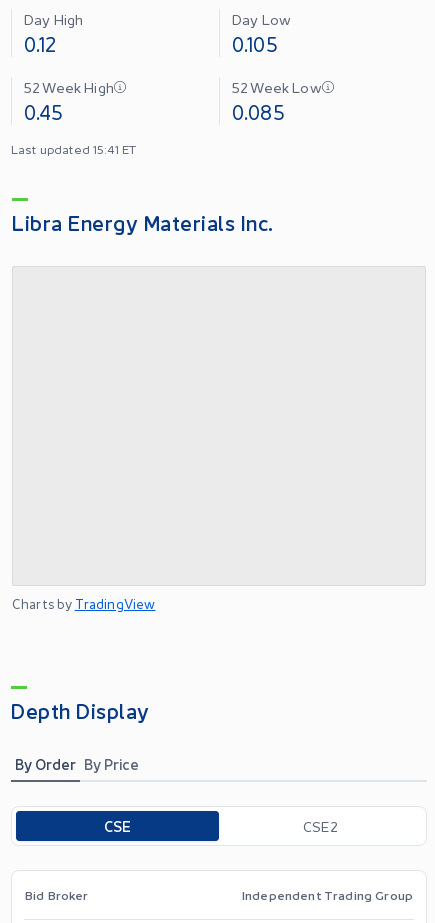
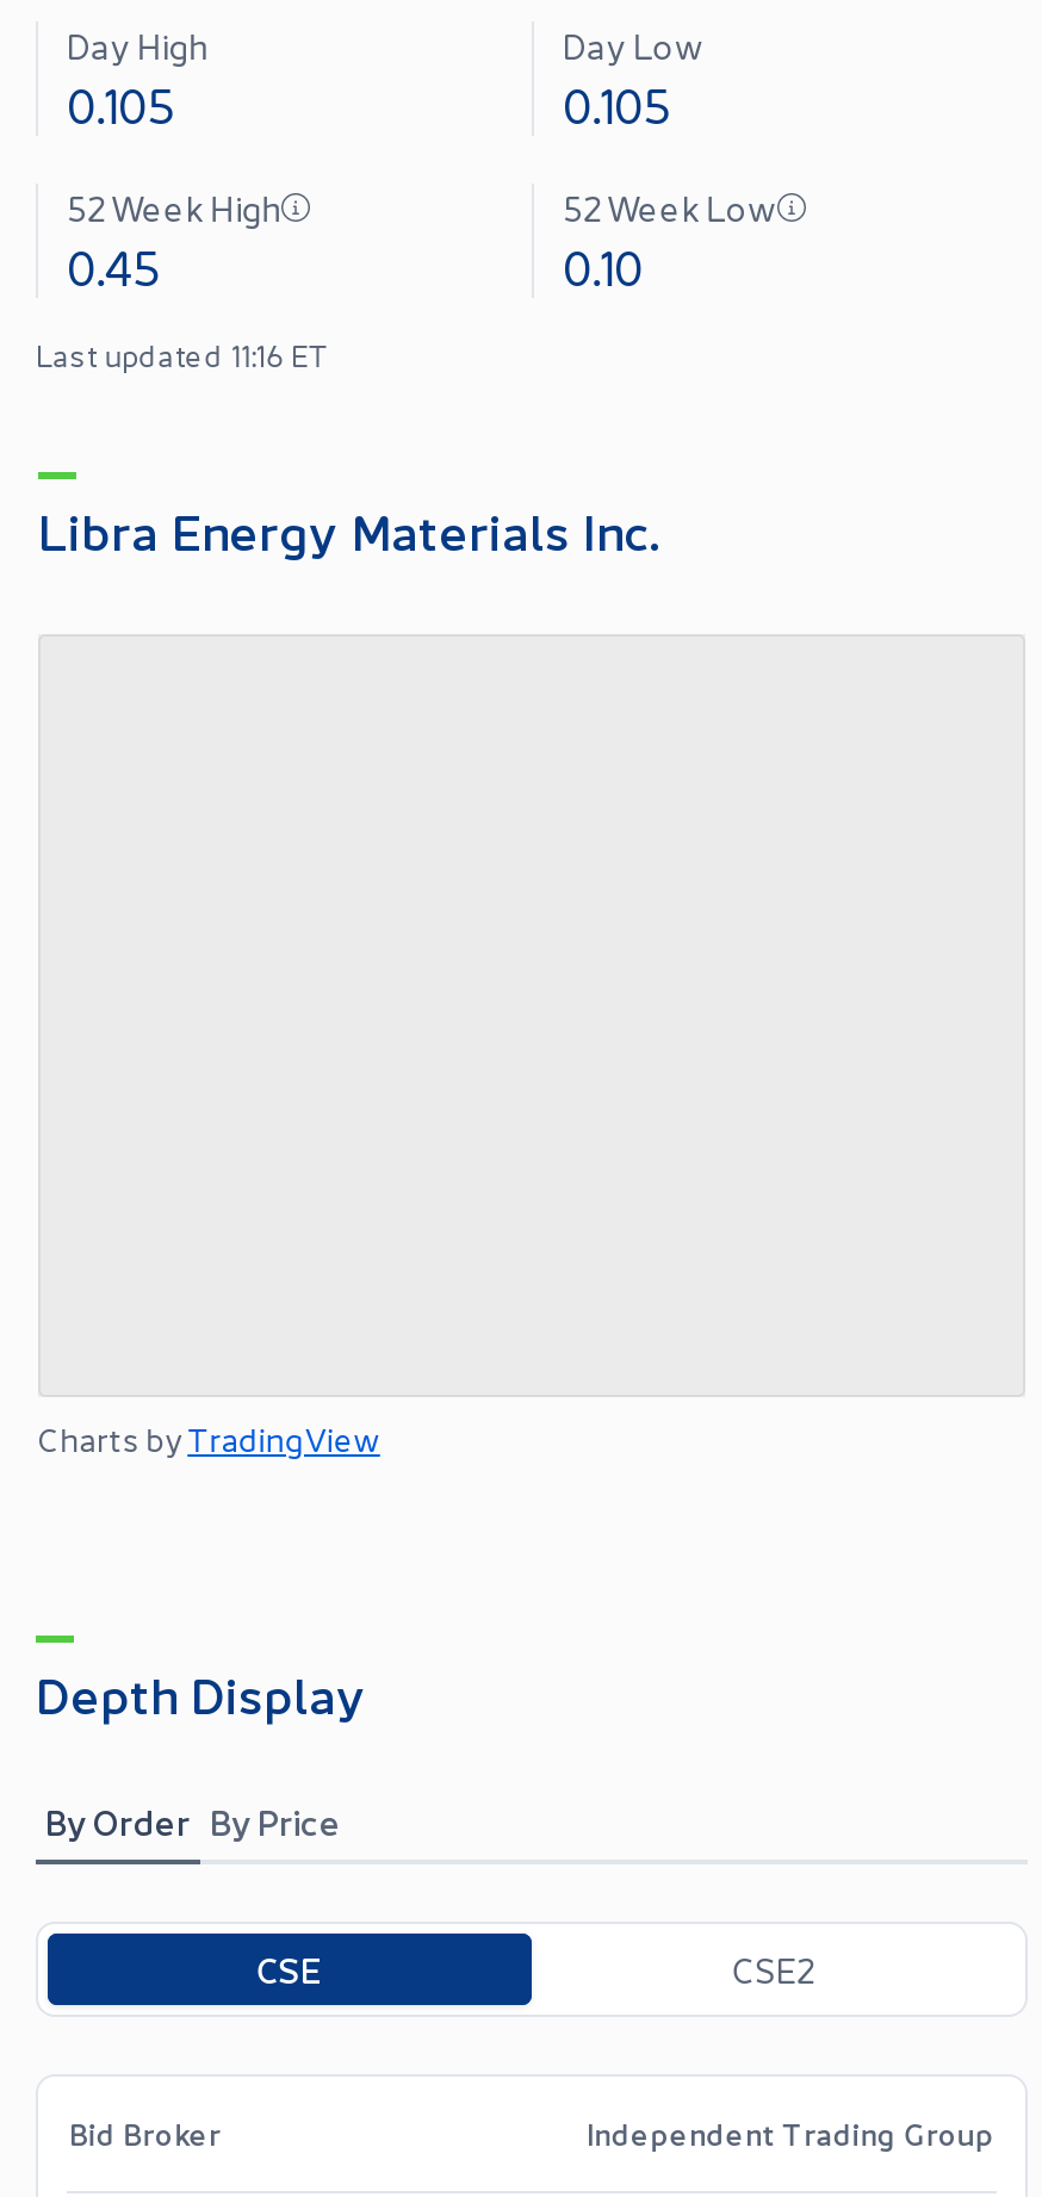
- 0.12
+ 0.105

- 0.085
+ 0.10

- Last updated 15:41 ET
+ Last updated 11:16 ET
